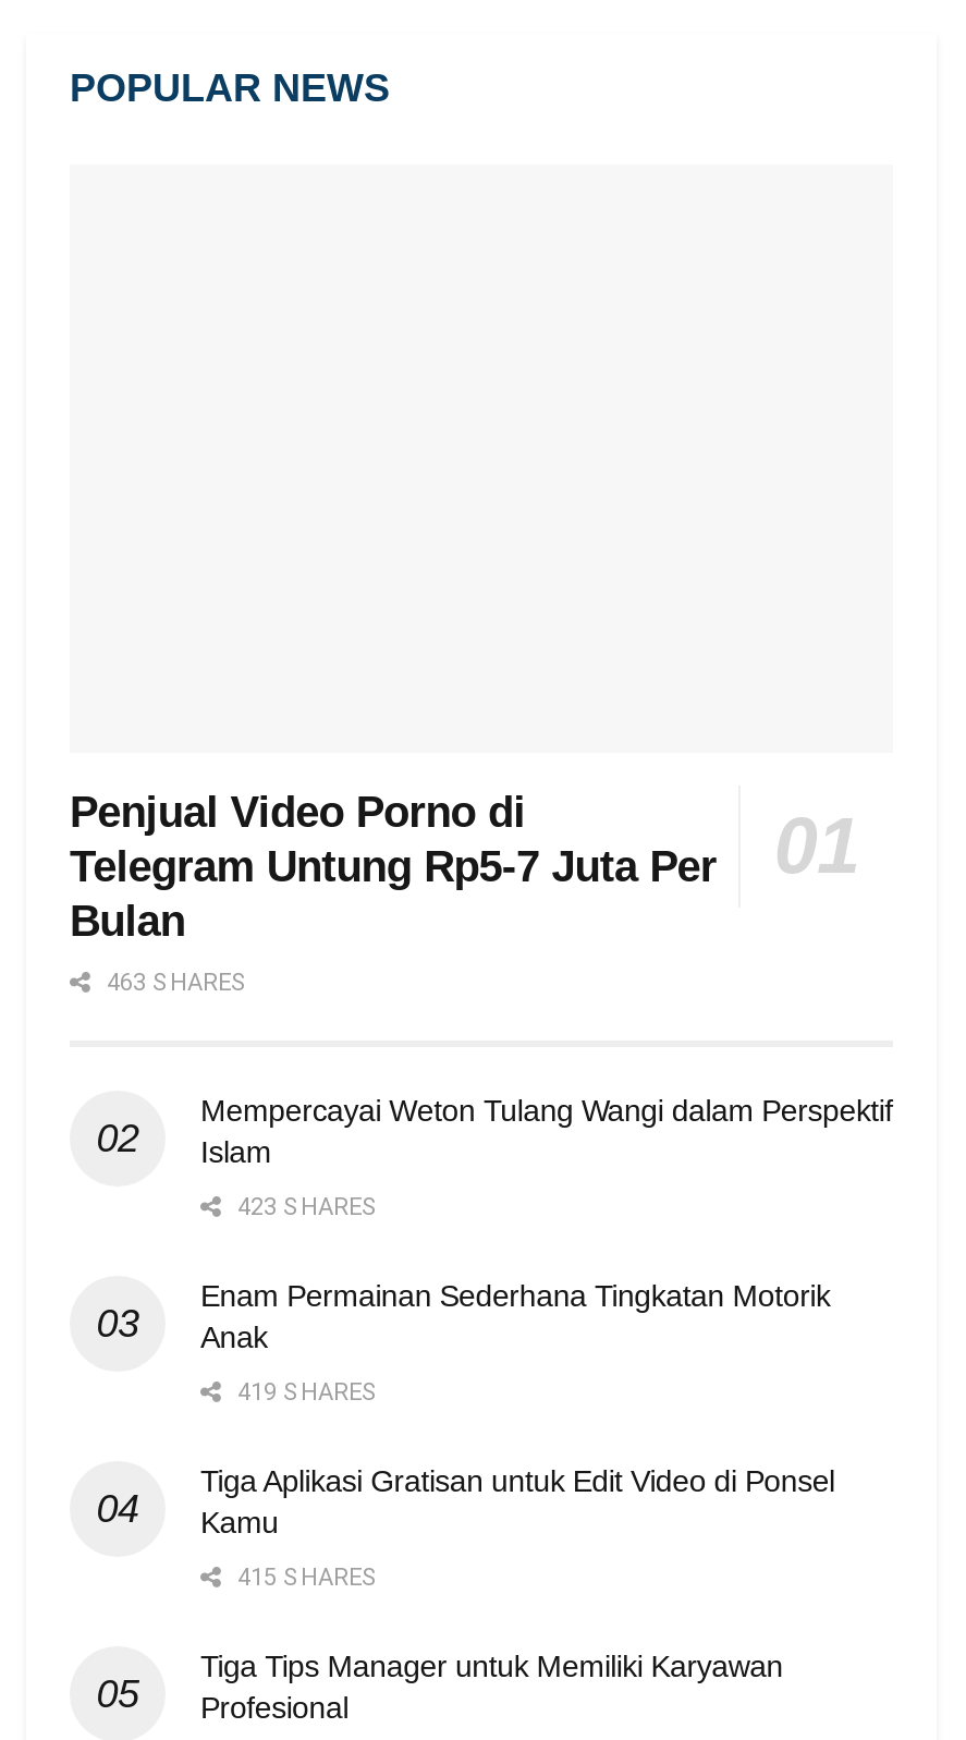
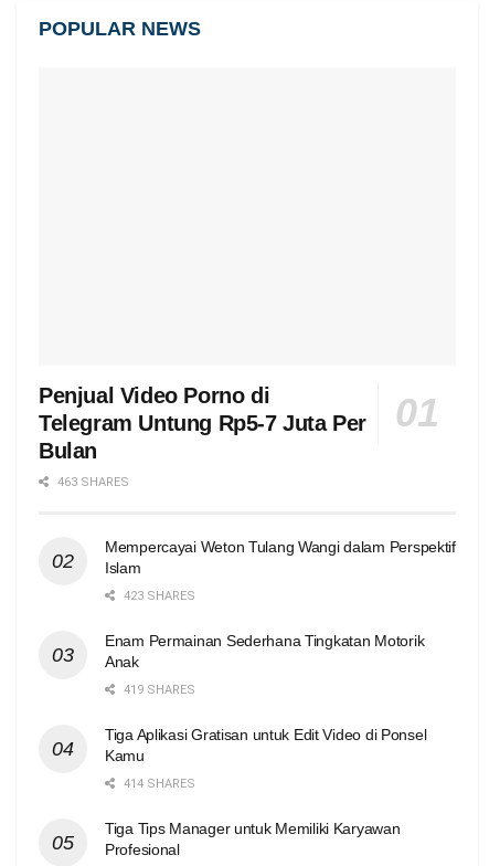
- 415 SHARES
+ 414 SHARES
